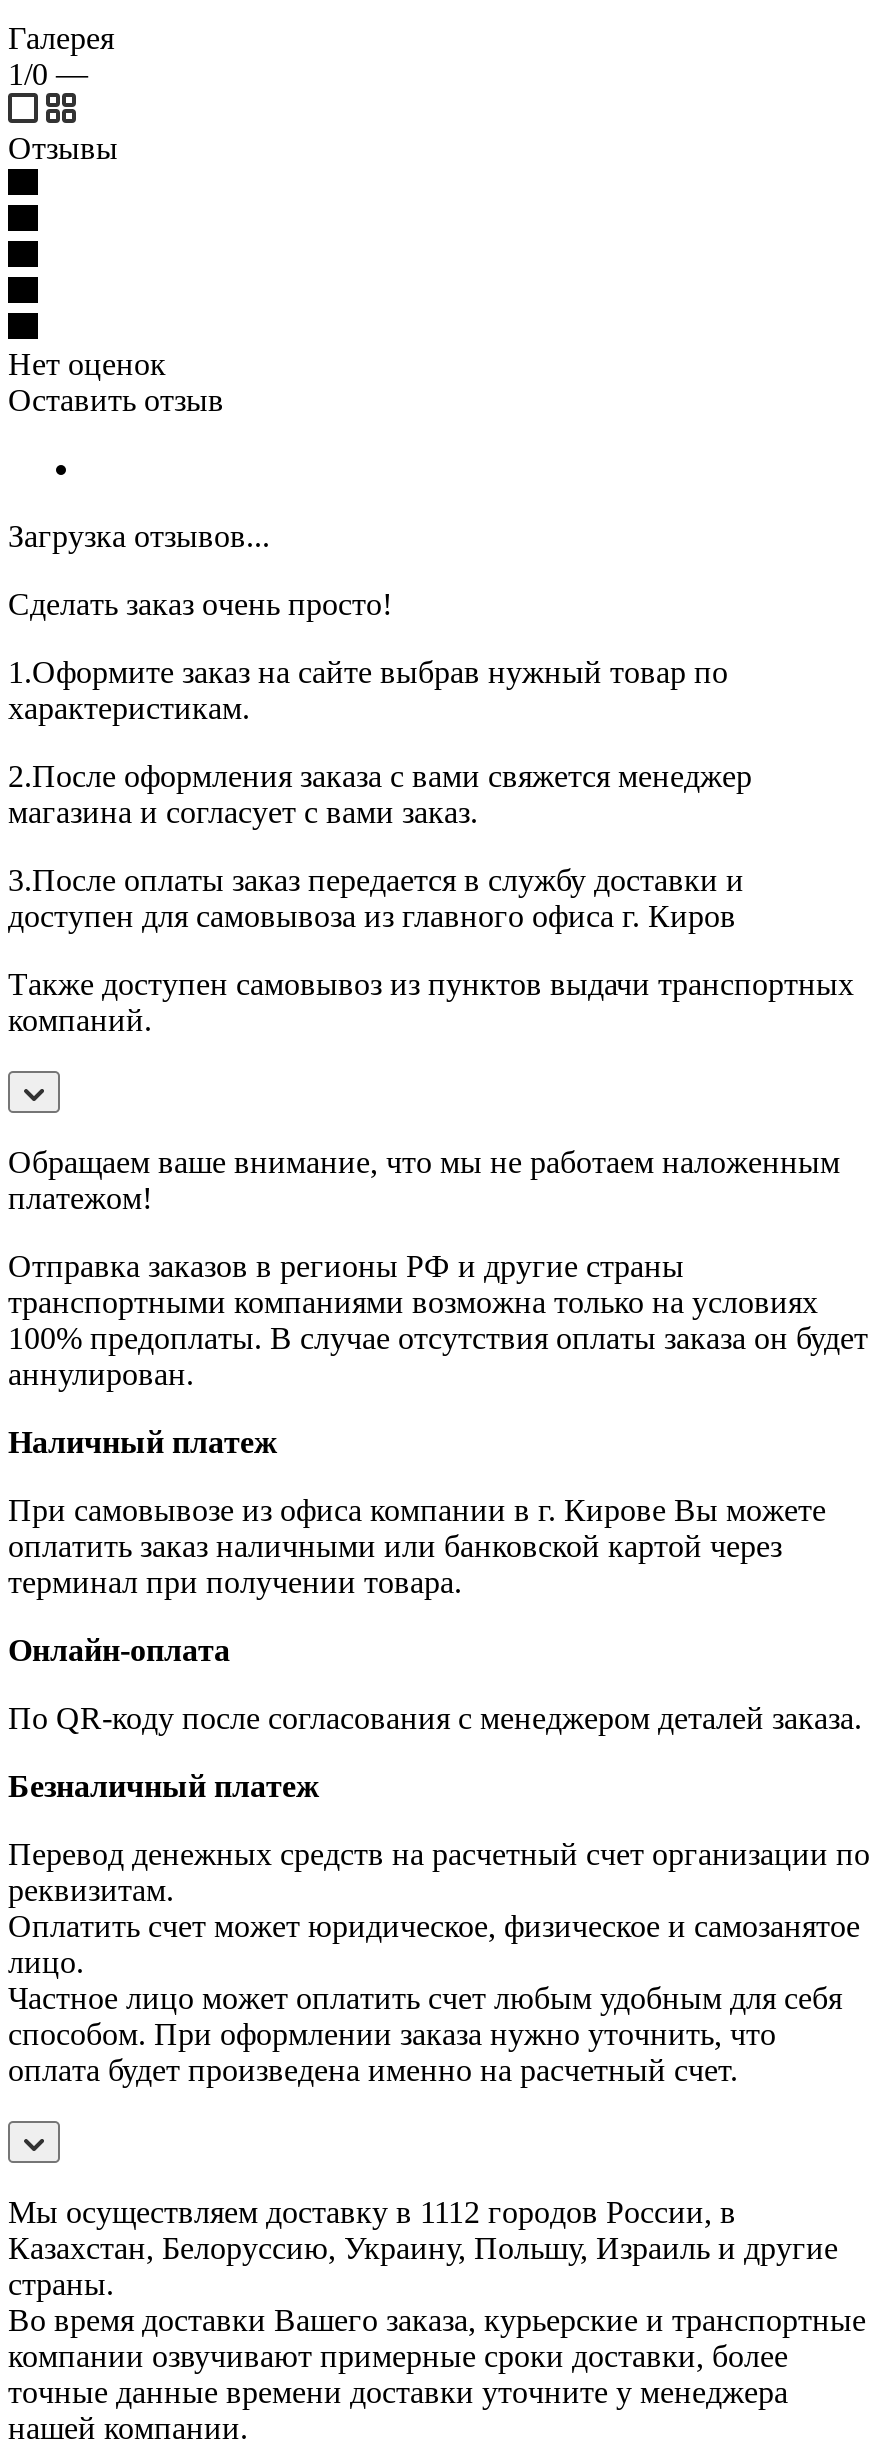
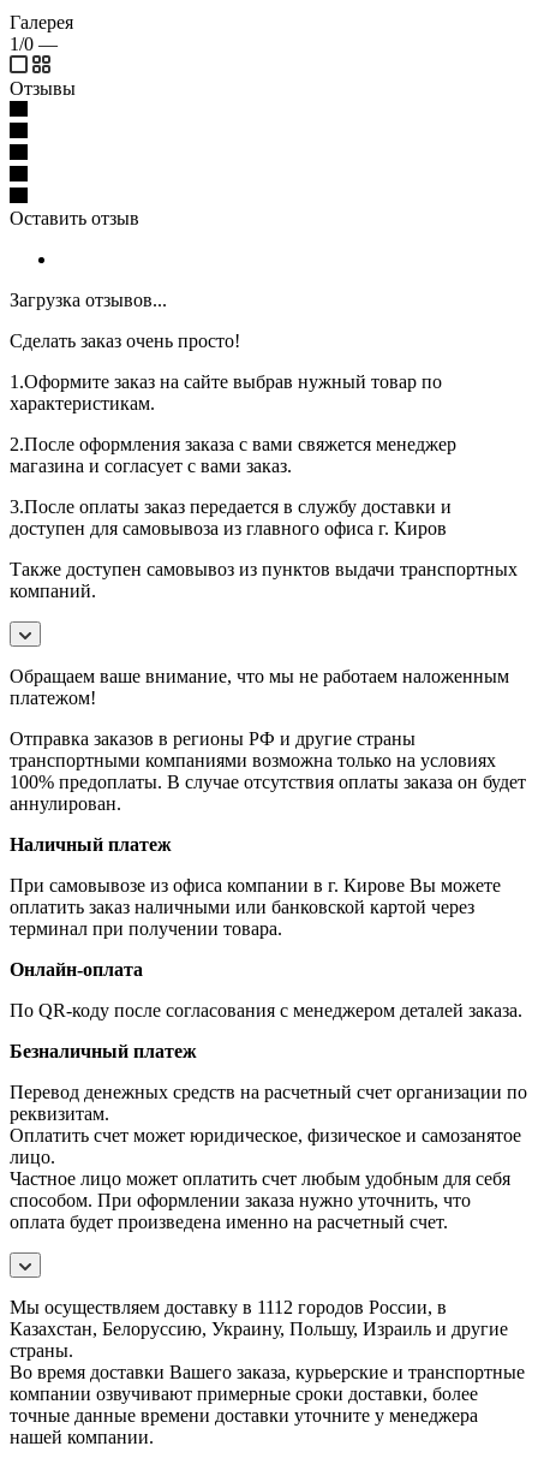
- Нет оценок
